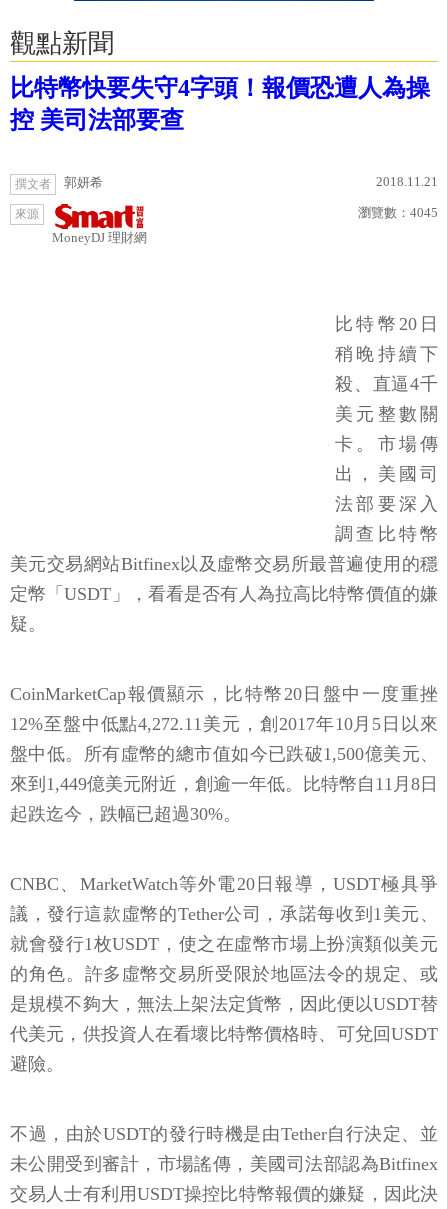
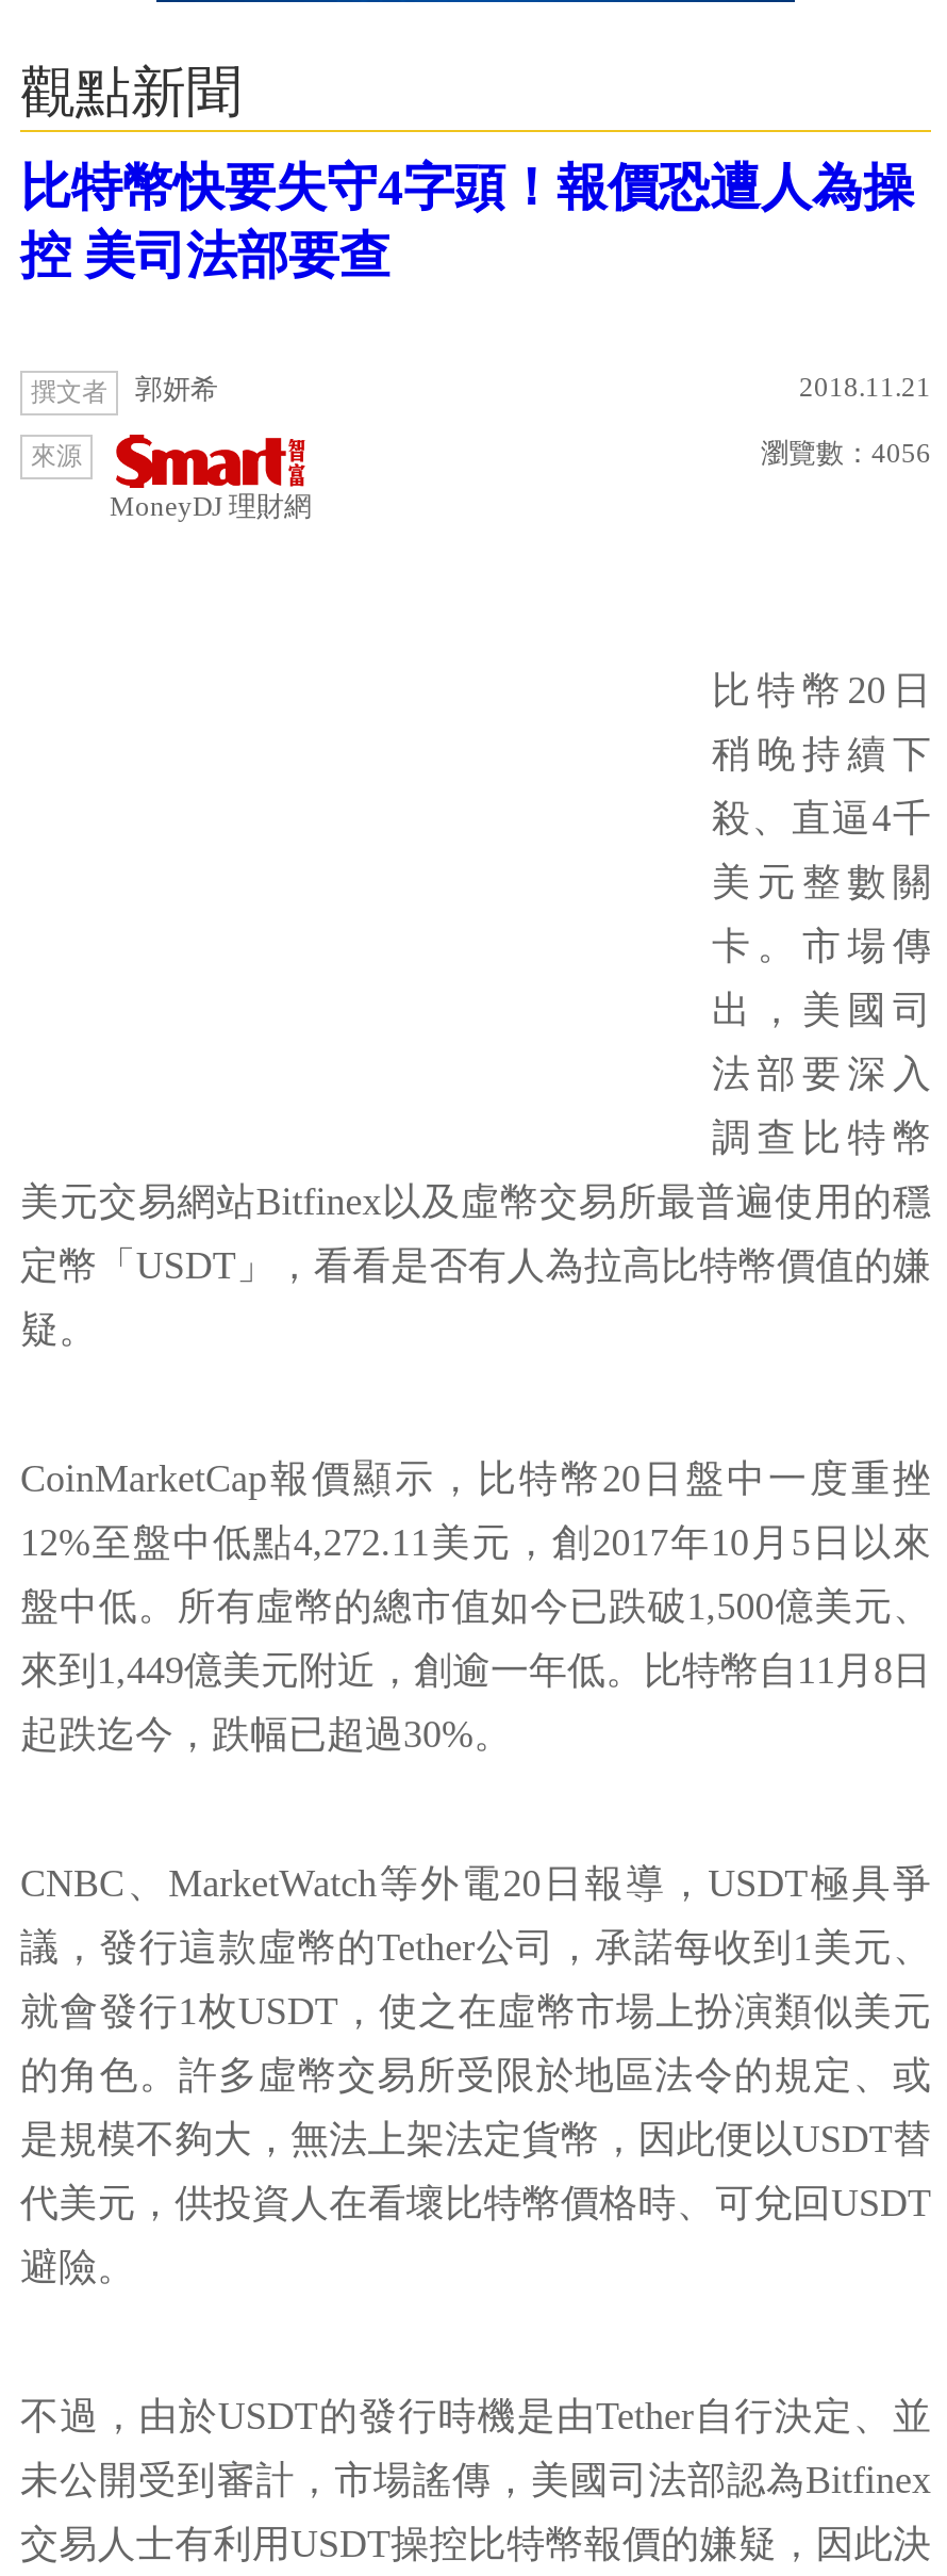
- 瀏覽數：4045
+ 瀏覽數：4056
